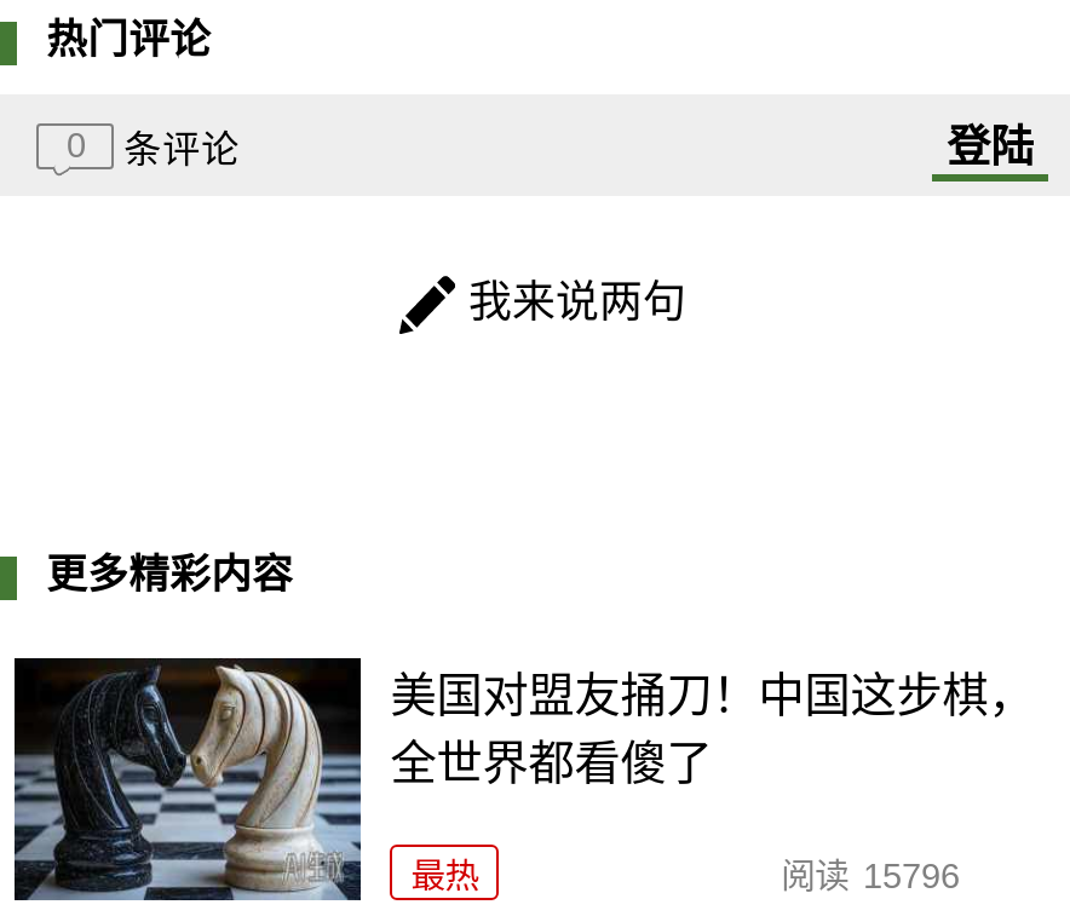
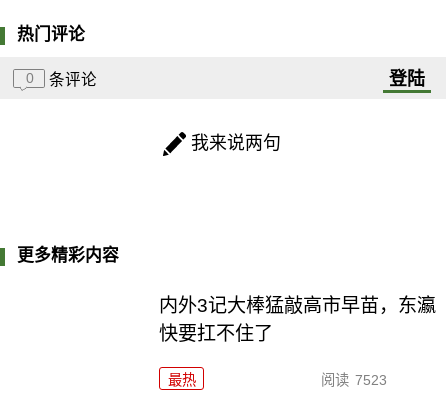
- [image]

- 美国对盟友捅刀！中国这步棋，
- 全世界都看傻了
+ 内外3记大棒猛敲高市早苗，东瀛
+ 快要扛不住了

- 阅读 15796
+ 阅读 7523
